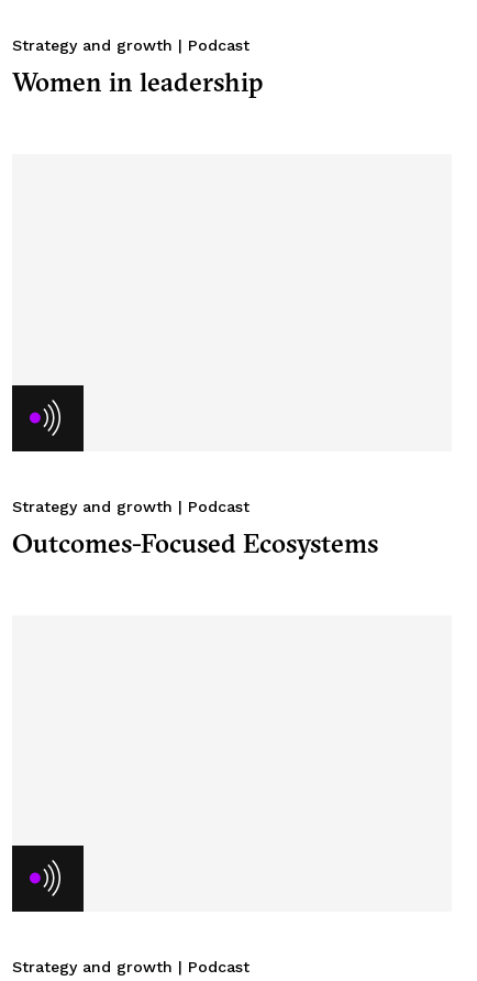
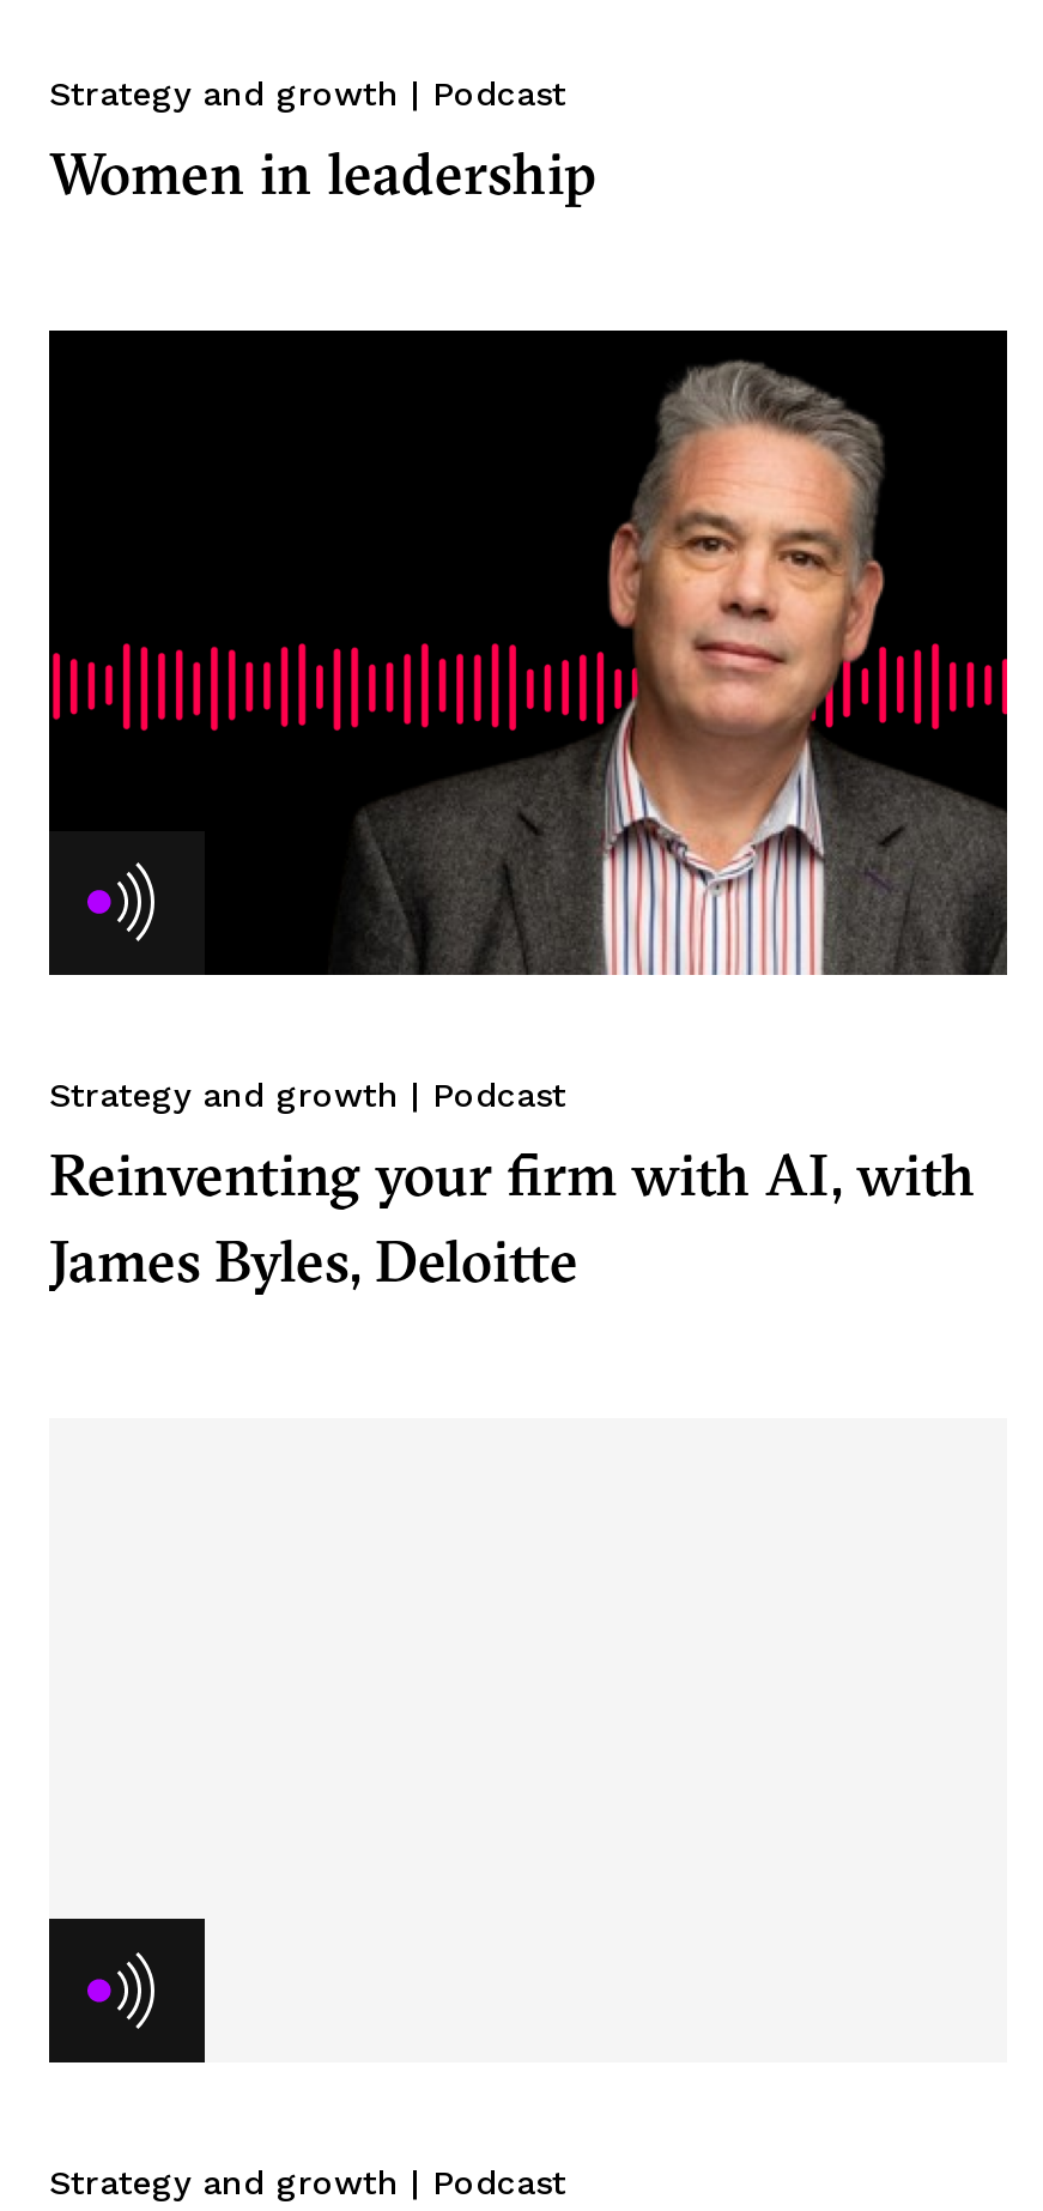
+ [image]

- Outcomes-Focused Ecosystems
+ Reinventing your firm with AI, with
+ James Byles, Deloitte
